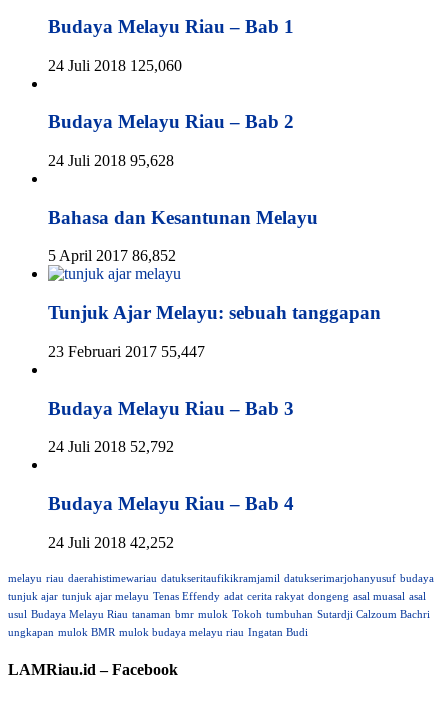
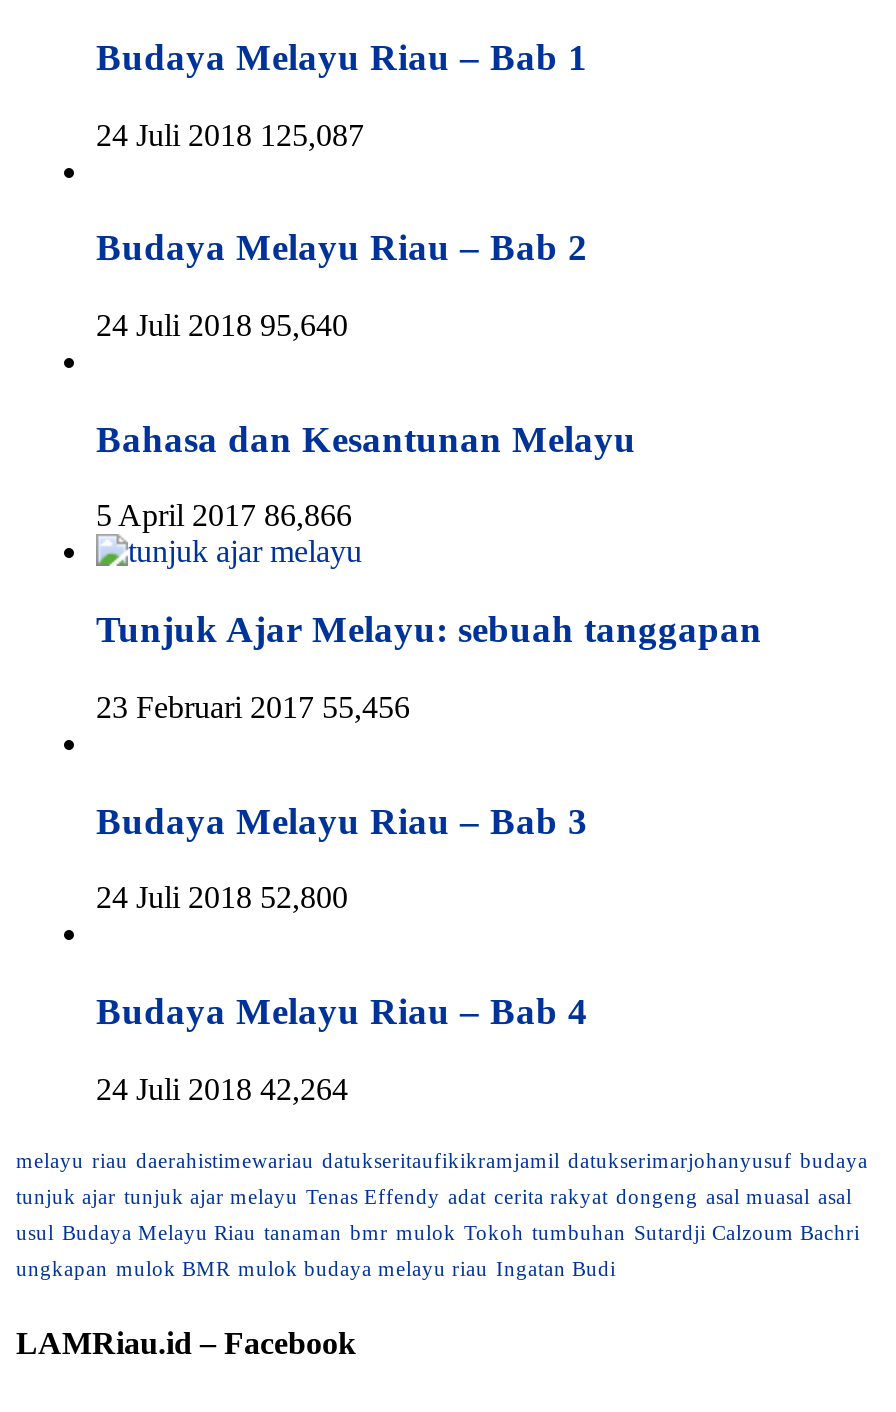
- 24 Juli 2018 125,060
+ 24 Juli 2018 125,087

- 24 Juli 2018 95,628
+ 24 Juli 2018 95,640

- 5 April 2017 86,852
+ 5 April 2017 86,866

- 23 Februari 2017 55,447
+ 23 Februari 2017 55,456

- 24 Juli 2018 52,792
+ 24 Juli 2018 52,800

- 24 Juli 2018 42,252
+ 24 Juli 2018 42,264
